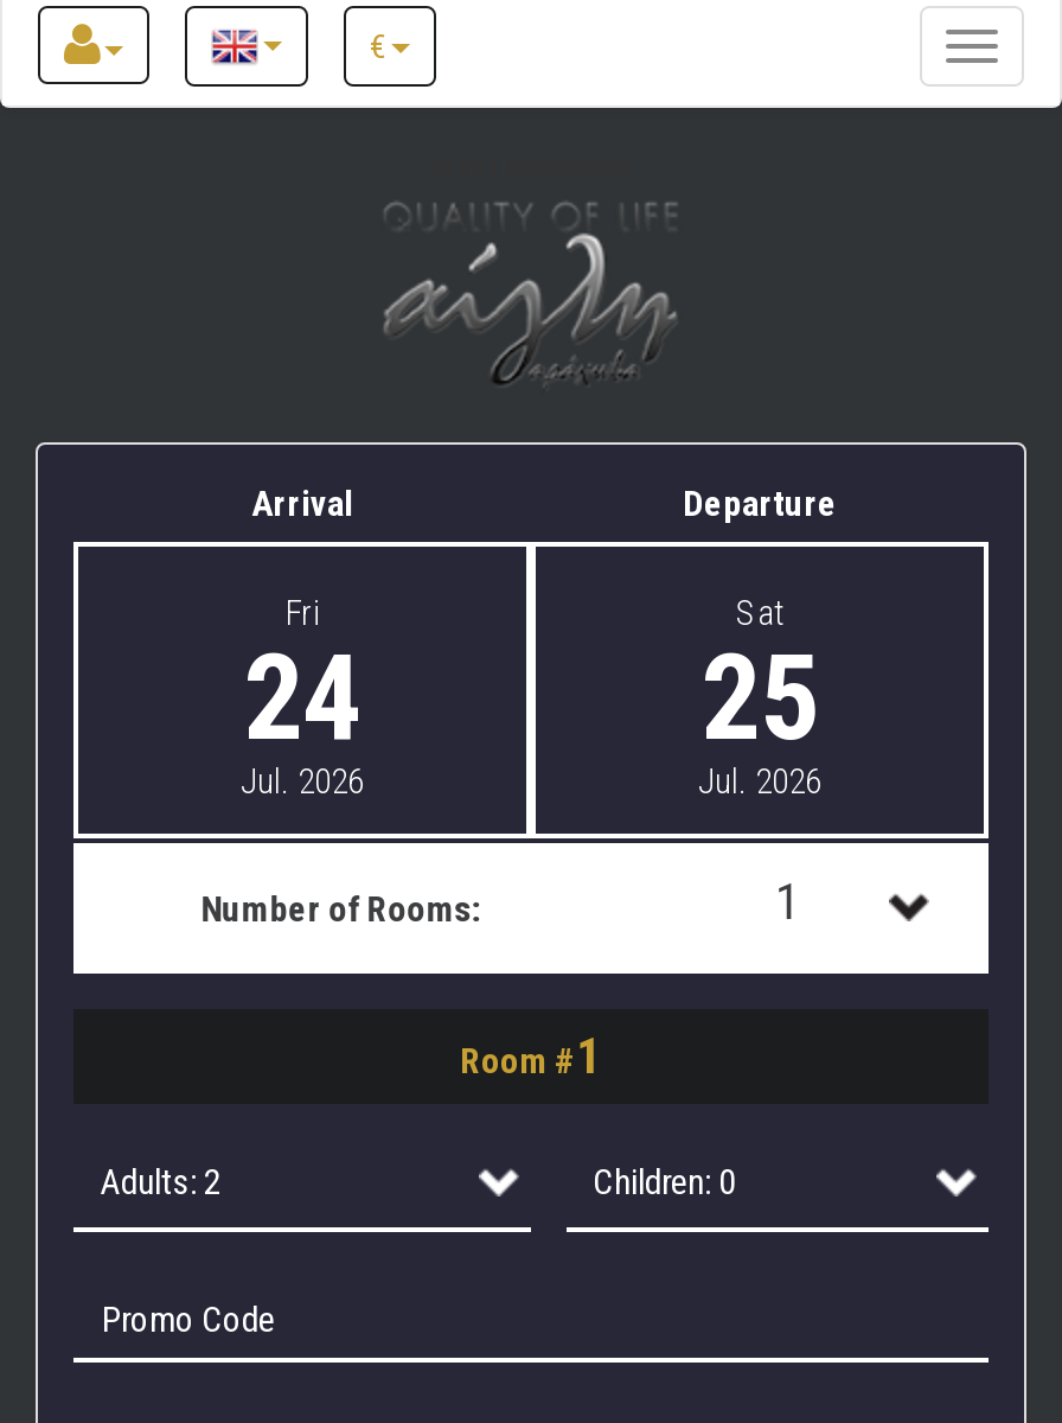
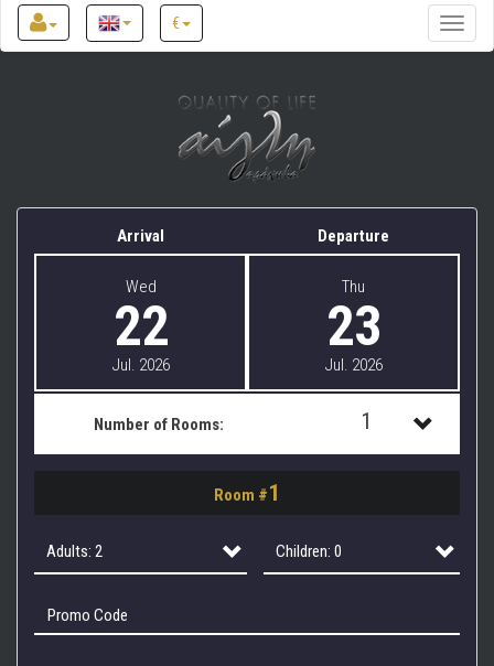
- Fri
- 24
+ Wed
+ 22

- Sat
- 25
+ Thu
+ 23
